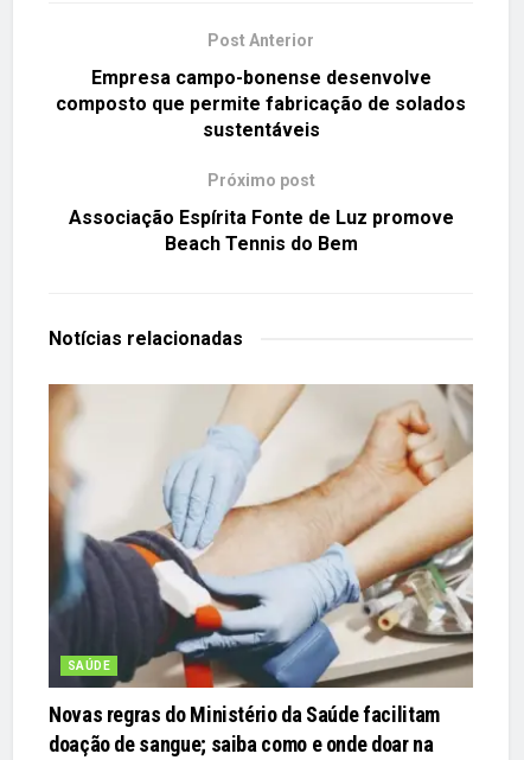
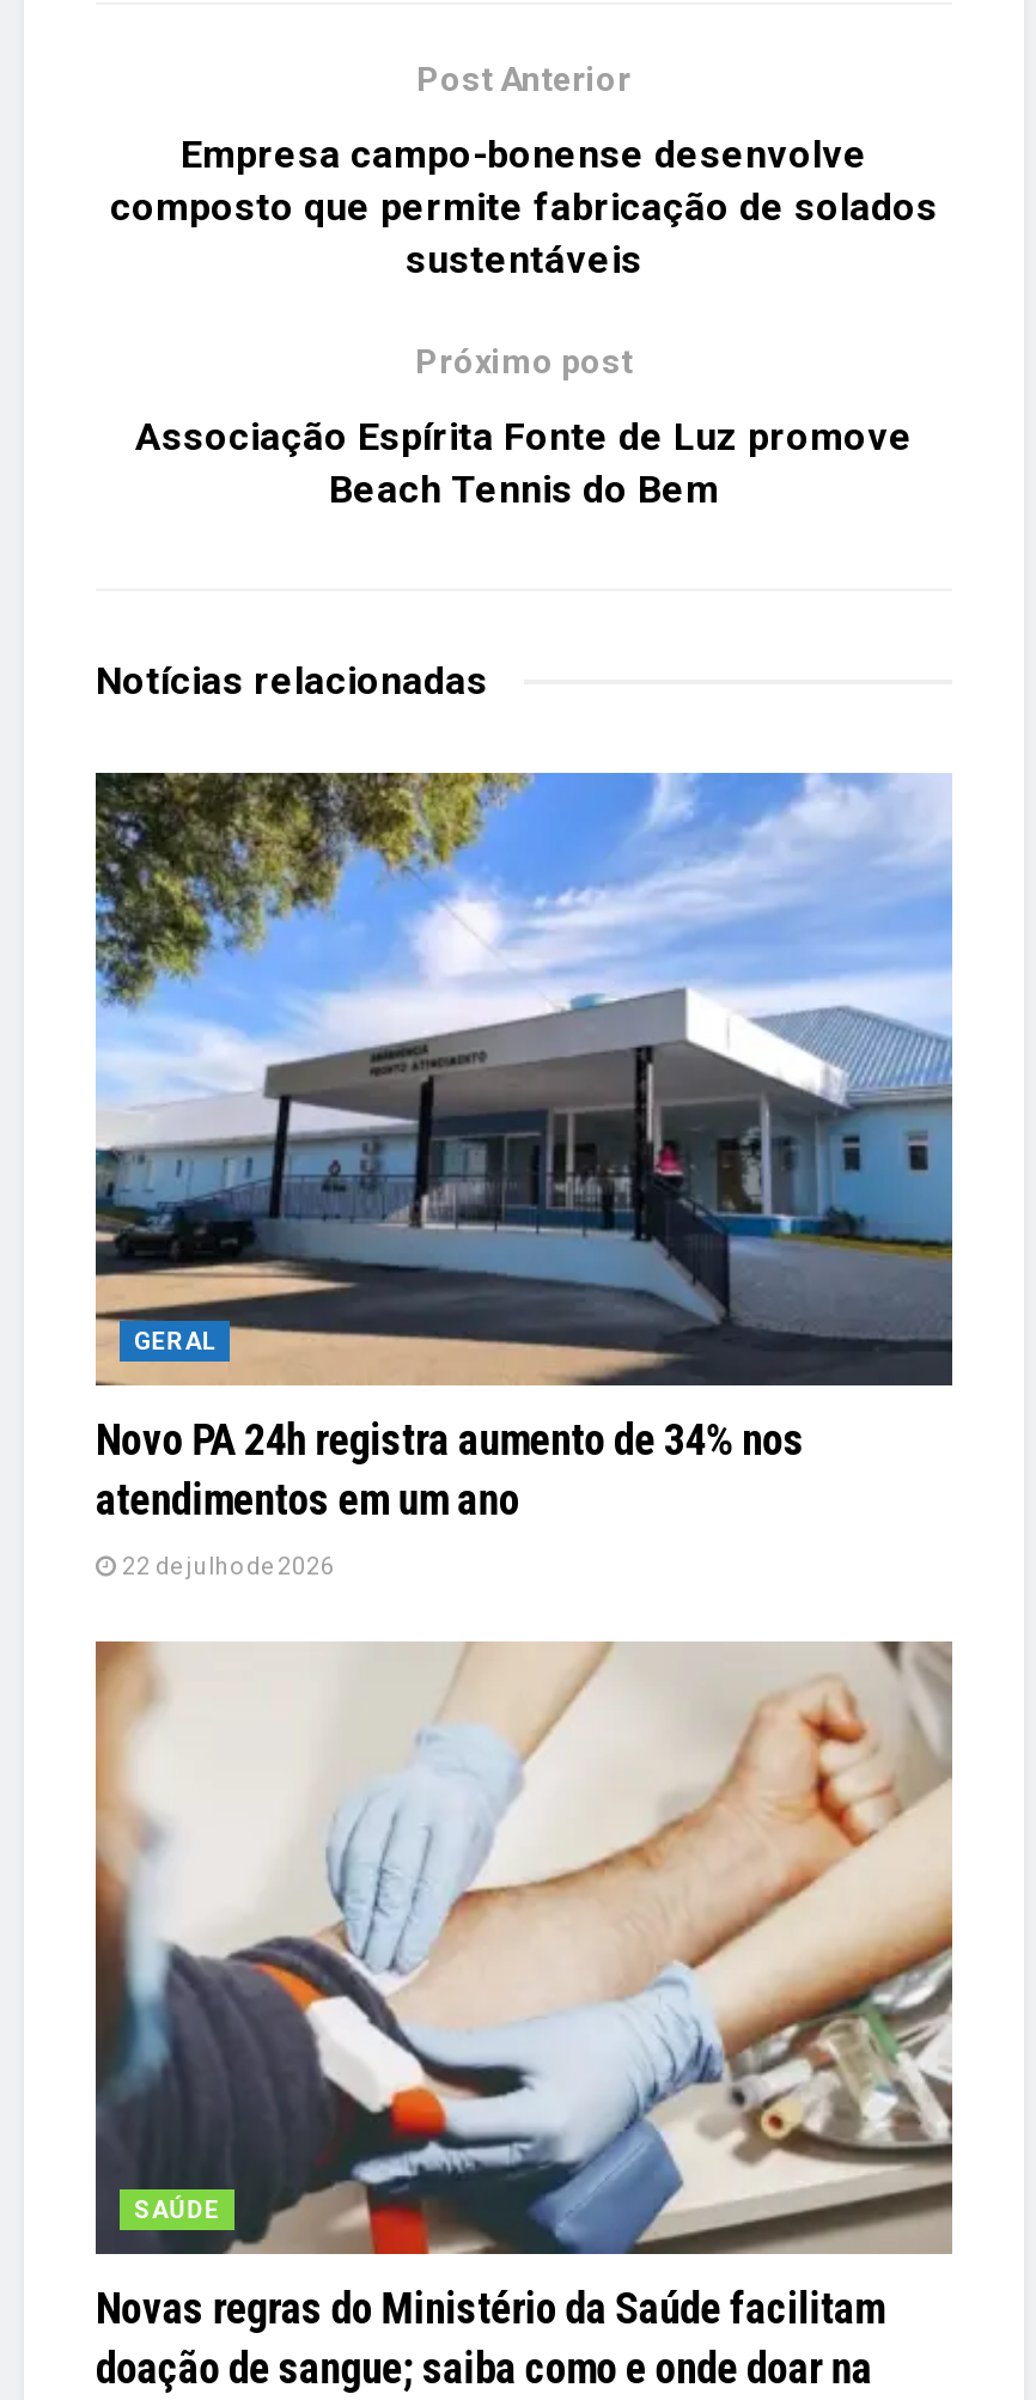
+ [image]
+ GERAL
+ Novo PA 24h registra aumento de 34% nos
+ atendimentos em um ano
+ 22 de julho de 2026
